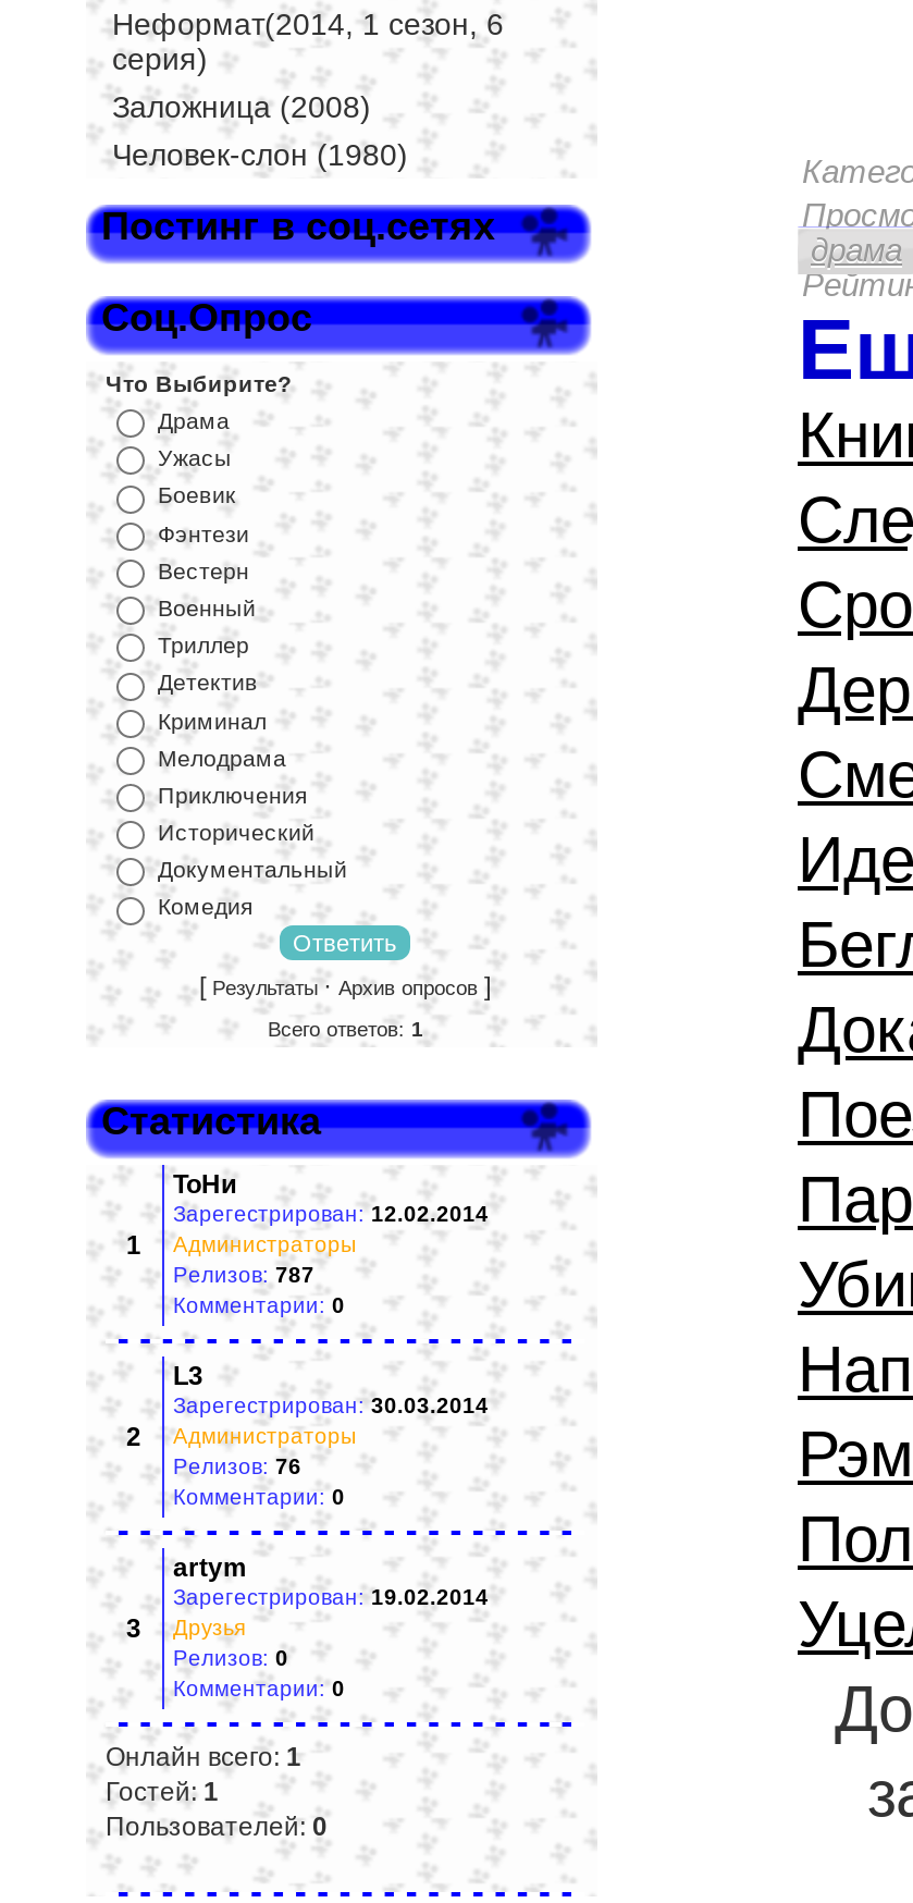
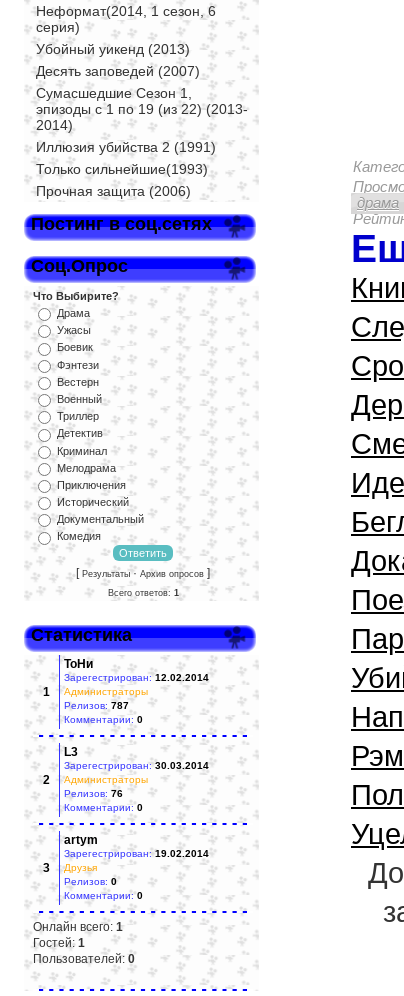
- Заложница (2008)
- Человек-слон (1980)
+ Убойный уикенд (2013)
+ Десять заповедей (2007)
+ Сумасшедшие Сезон 1,
+ эпизоды с 1 по 19 (из 22) (2013-
+ 2014)
+ Иллюзия убийства 2 (1991)
+ Только сильнейшие(1993)
+ Прочная защита (2006)
